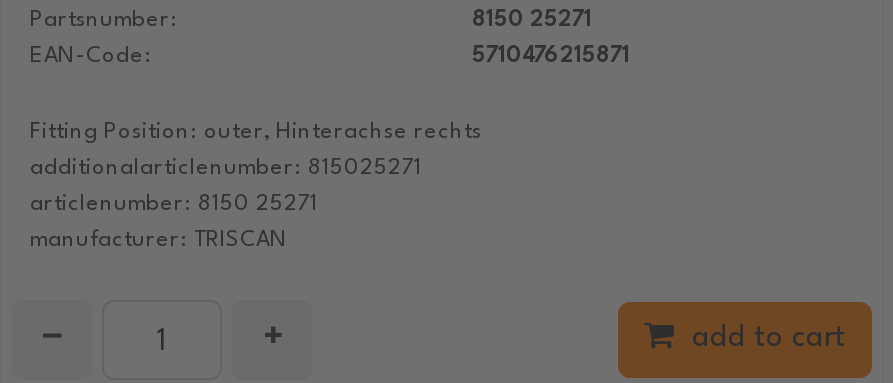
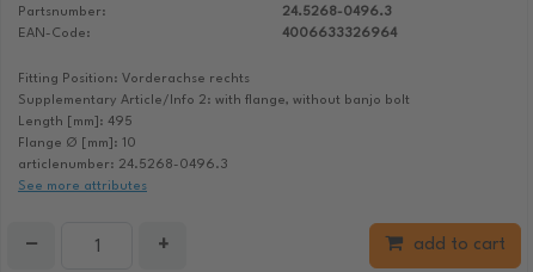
- 8150 25271
+ 24.5268-0496.3

- 5710476215871
- Fitting Position: outer, Hinterachse rechts
- additionalarticlenumber: 815025271
- articlenumber: 8150 25271
- manufacturer: TRISCAN
+ 4006633326964
+ Fitting Position: Vorderachse rechts
+ Supplementary Article/Info 2: with flange, without banjo bolt
+ Length [mm]: 495
+ Flange Ø [mm]: 10
+ articlenumber: 24.5268-0496.3
+ See more attributes
